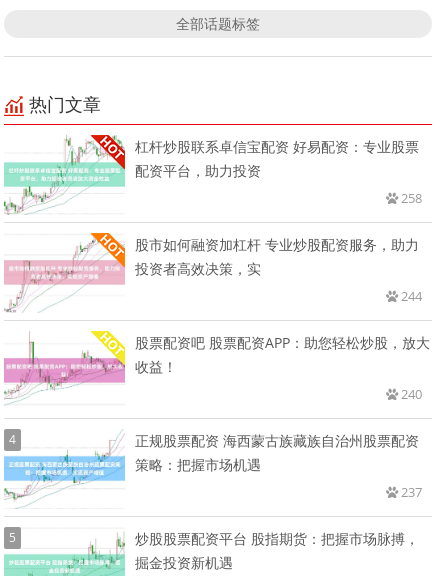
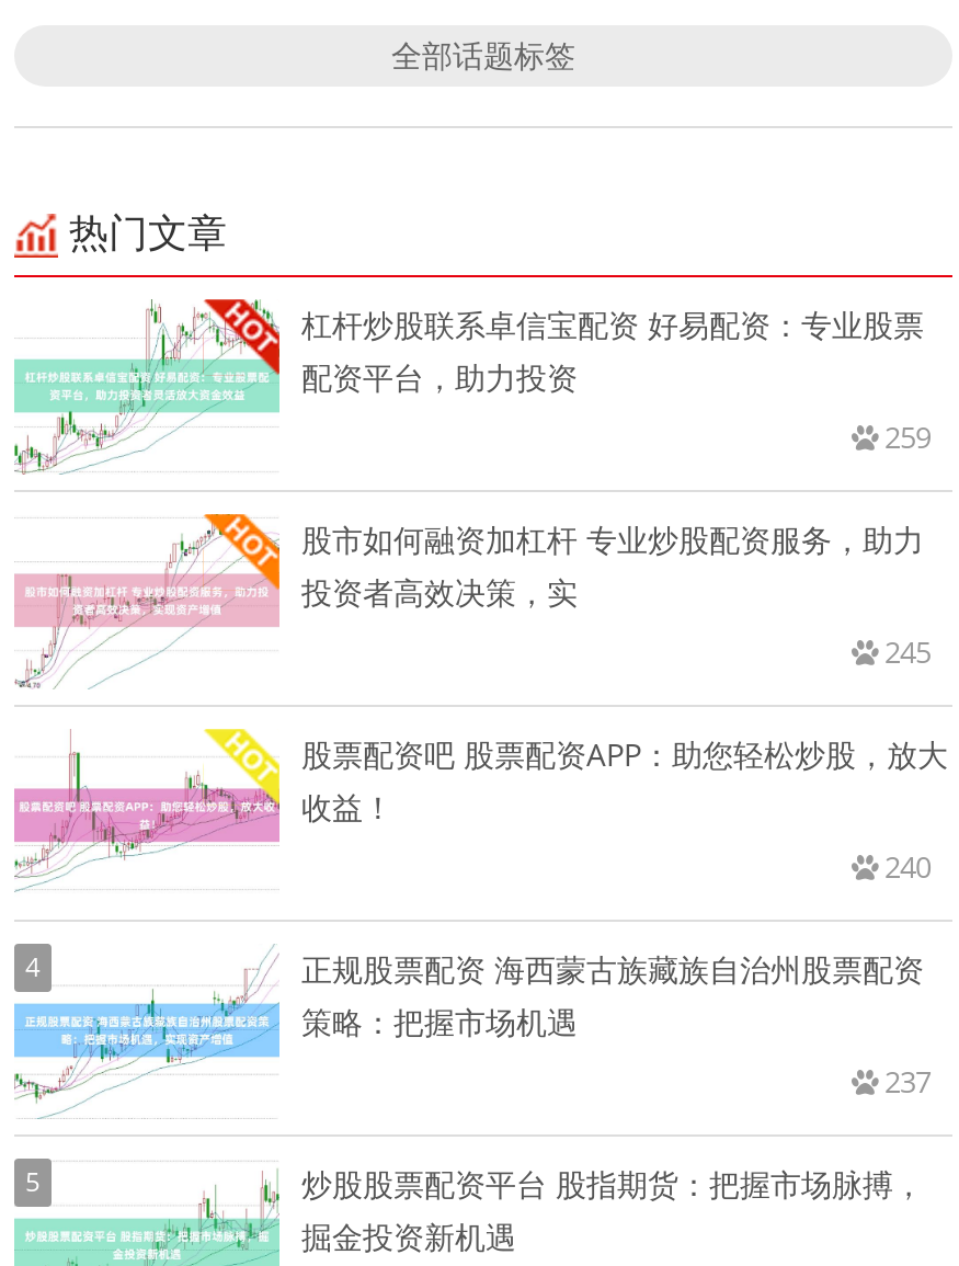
- 258
+ 259

- 244
+ 245
